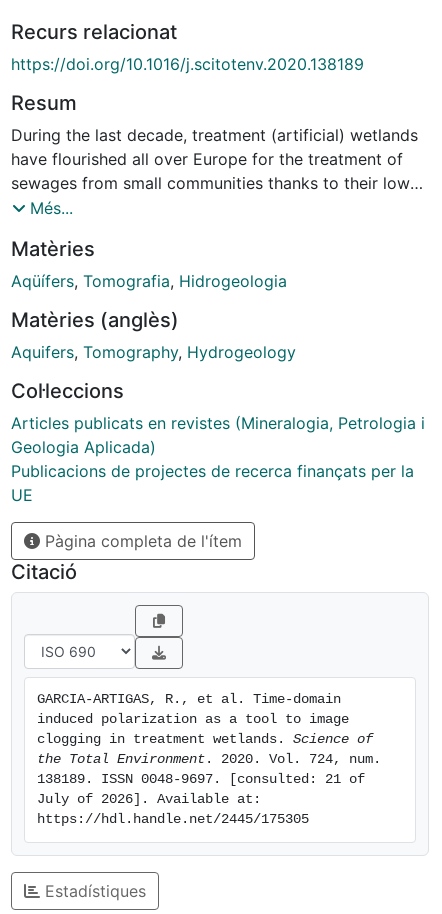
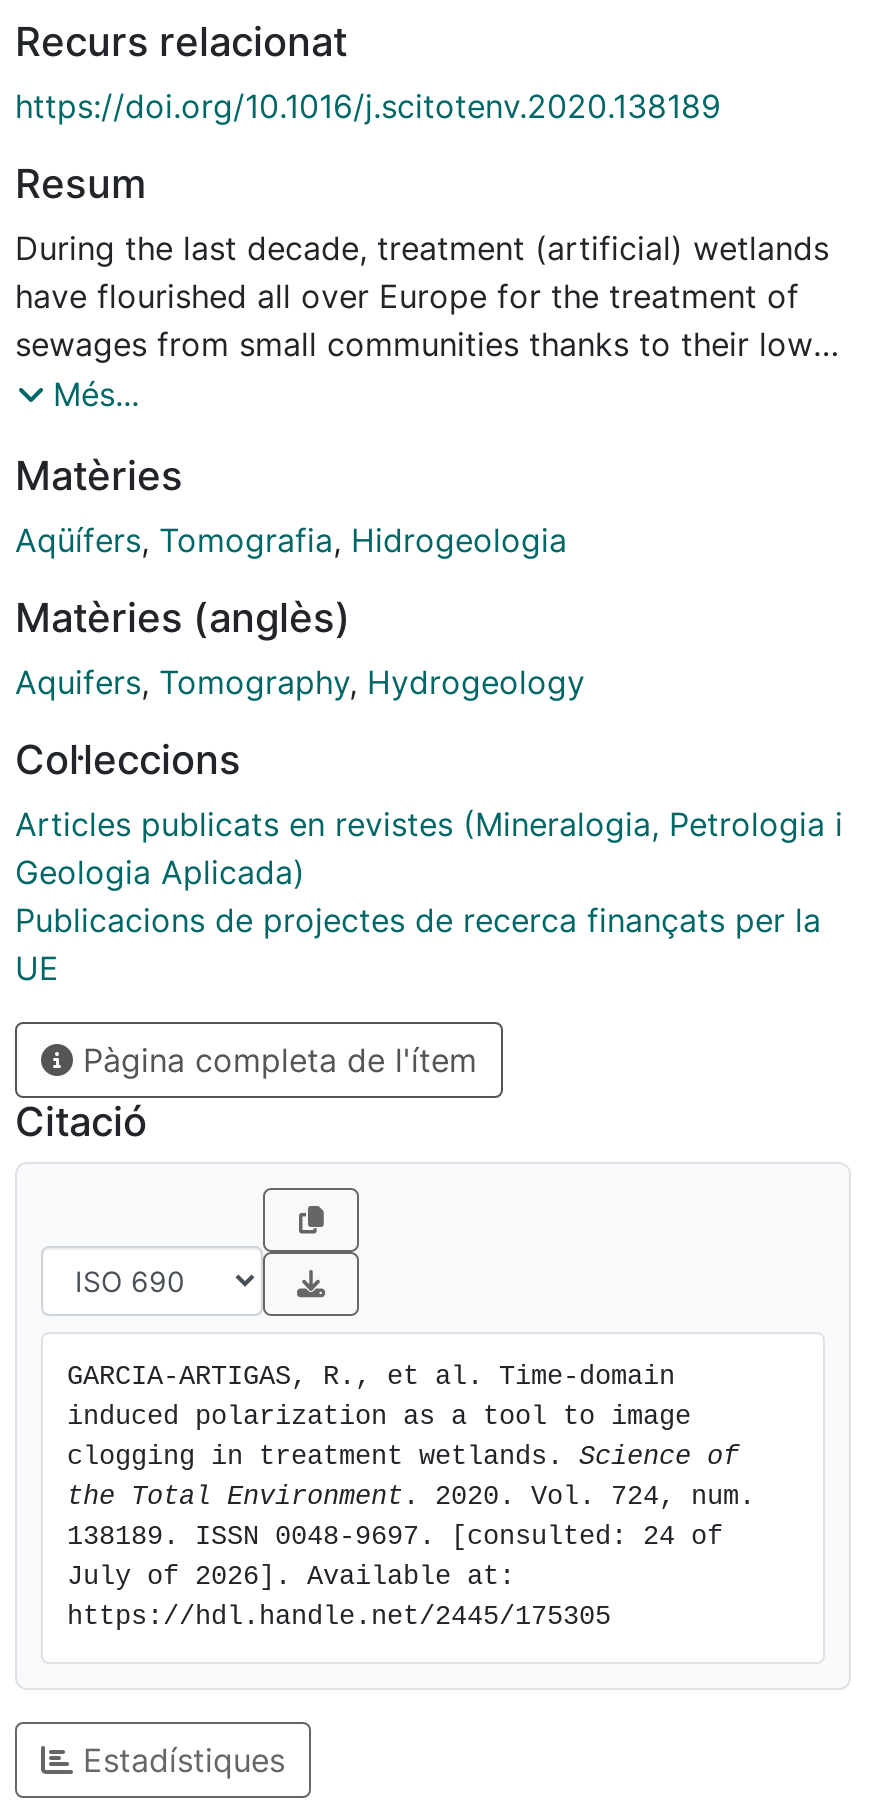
- 138189. ISSN 0048-9697. [consulted: 21 of
+ 138189. ISSN 0048-9697. [consulted: 24 of
